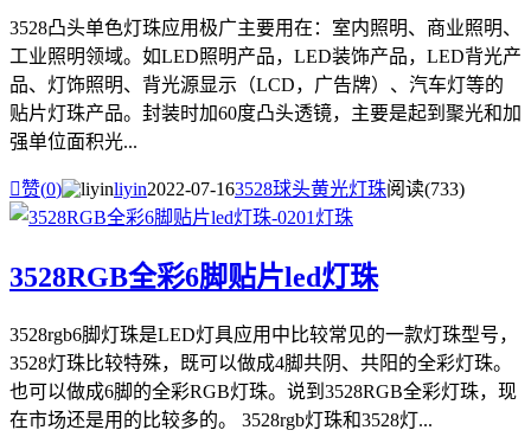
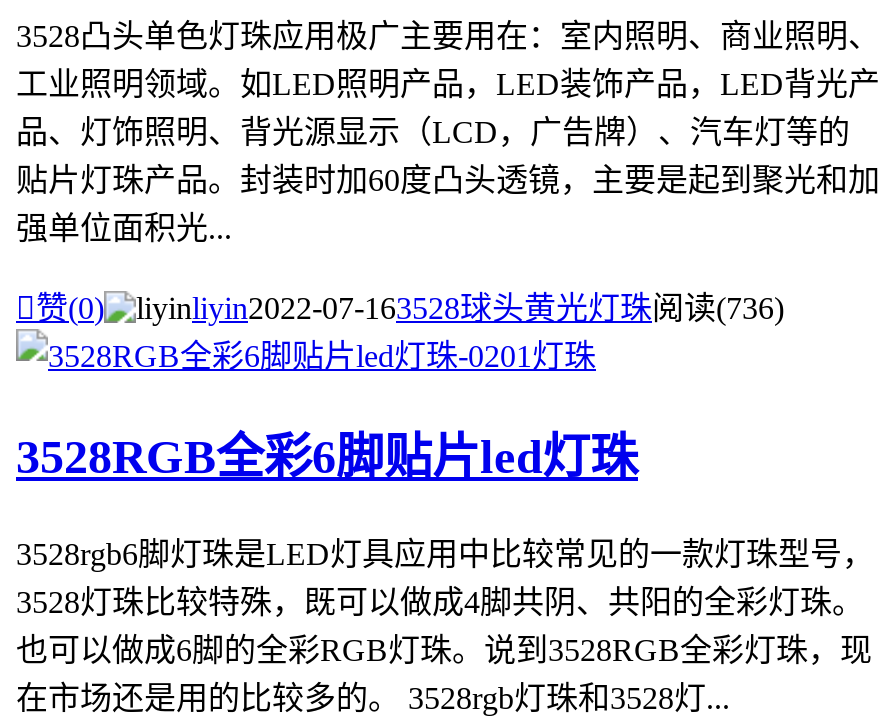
- liyin2022-07-163528球头黄光灯珠阅读(733)
+ liyin2022-07-163528球头黄光灯珠阅读(736)
